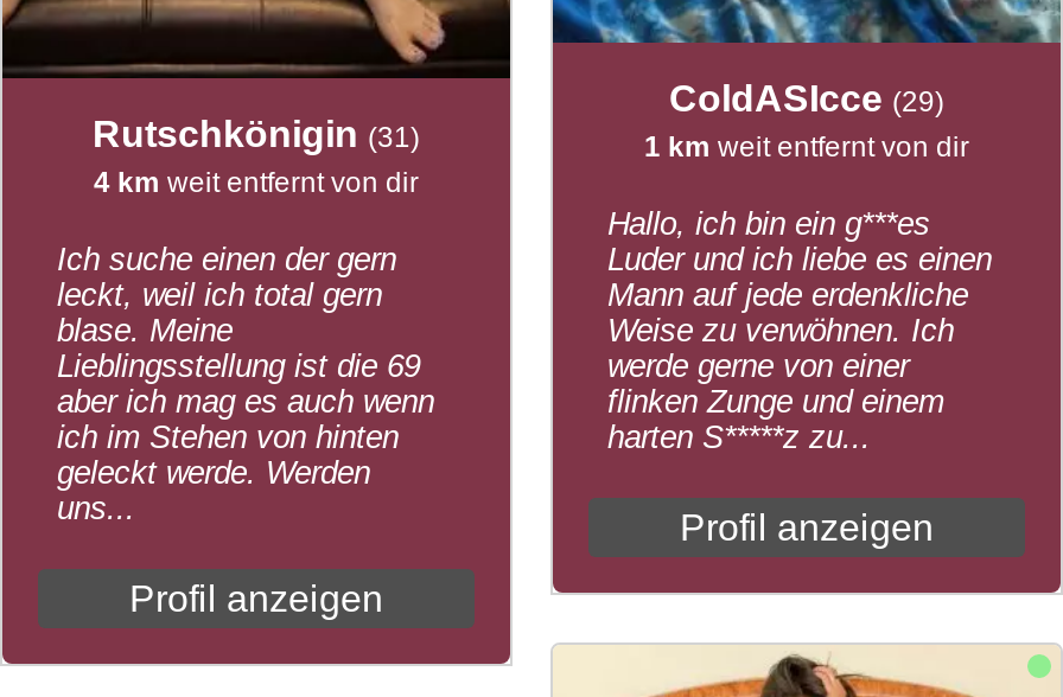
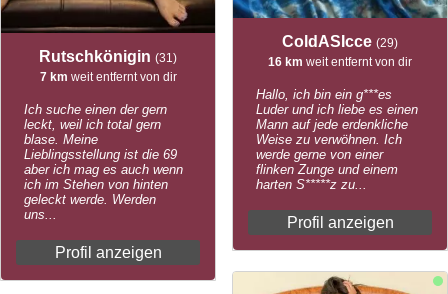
- 1 km weit entfernt von dir
+ 16 km weit entfernt von dir

- 4 km weit entfernt von dir
+ 7 km weit entfernt von dir
